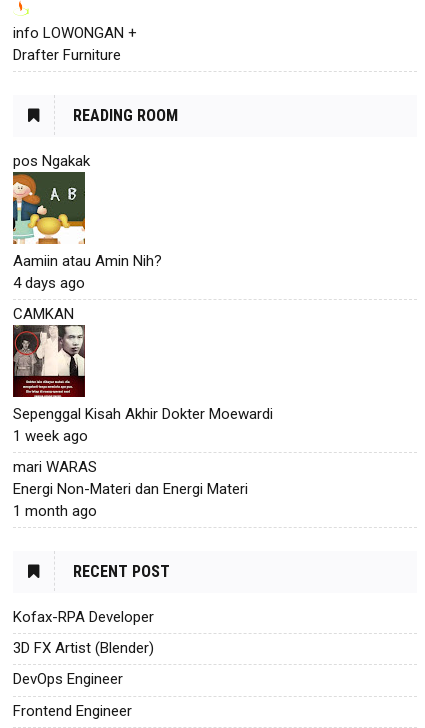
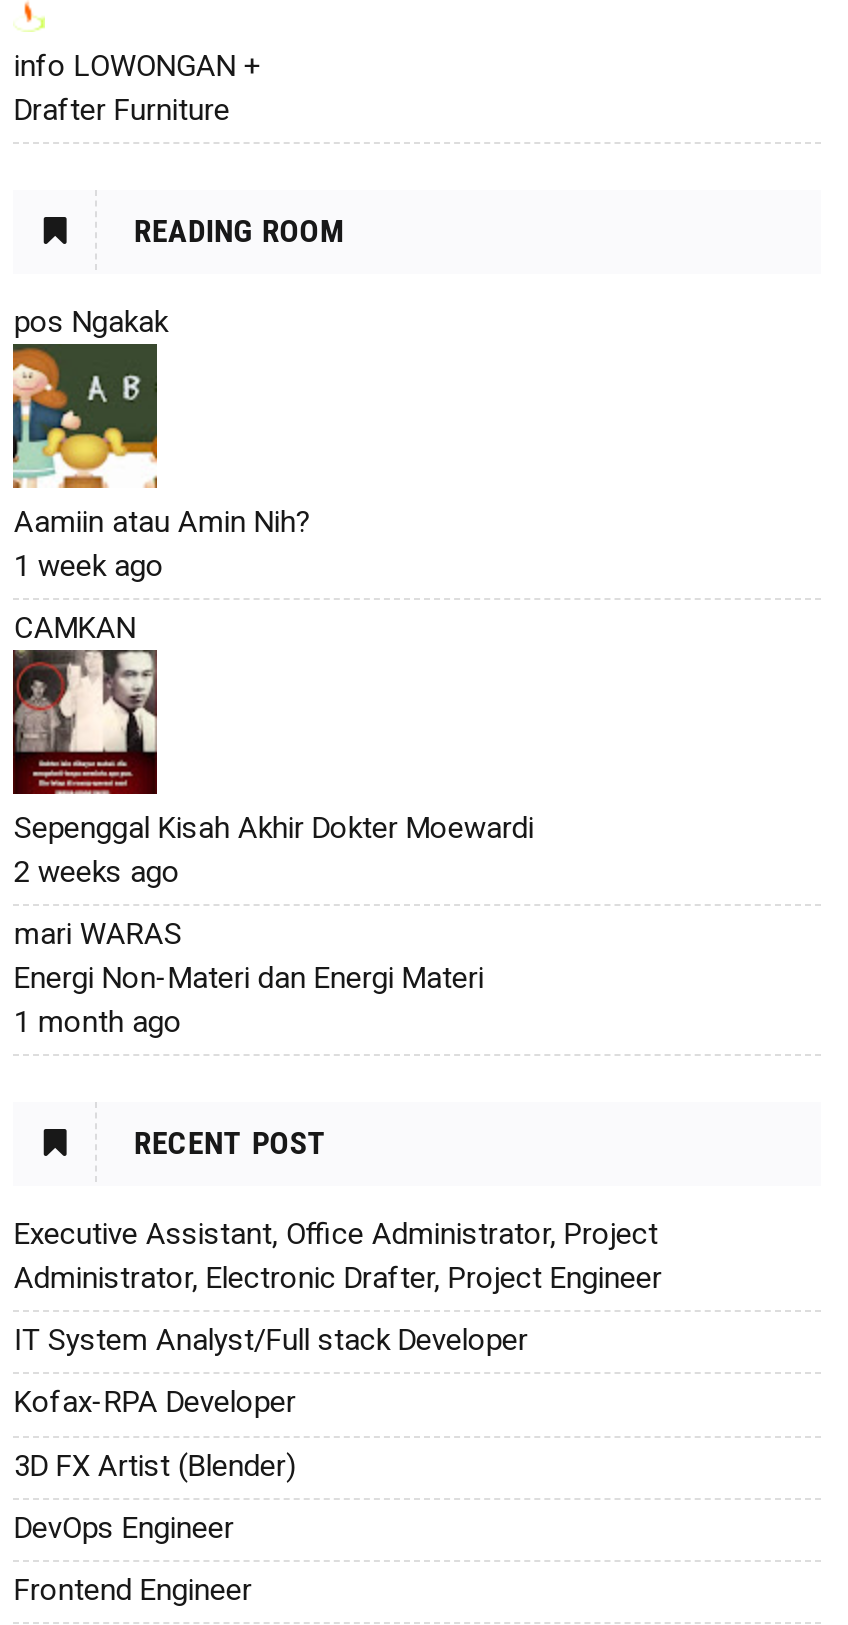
- 4 days ago
+ 1 week ago

- 1 week ago
+ 2 weeks ago

+ Executive Assistant, Office Administrator, Project
+ Administrator, Electronic Drafter, Project Engineer
+ IT System Analyst/Full stack Developer
